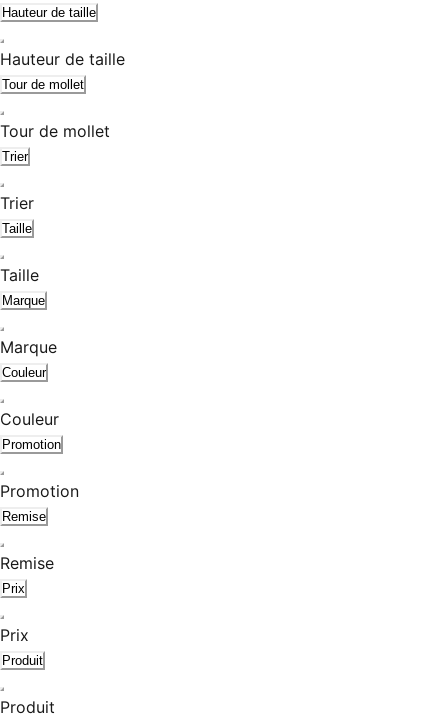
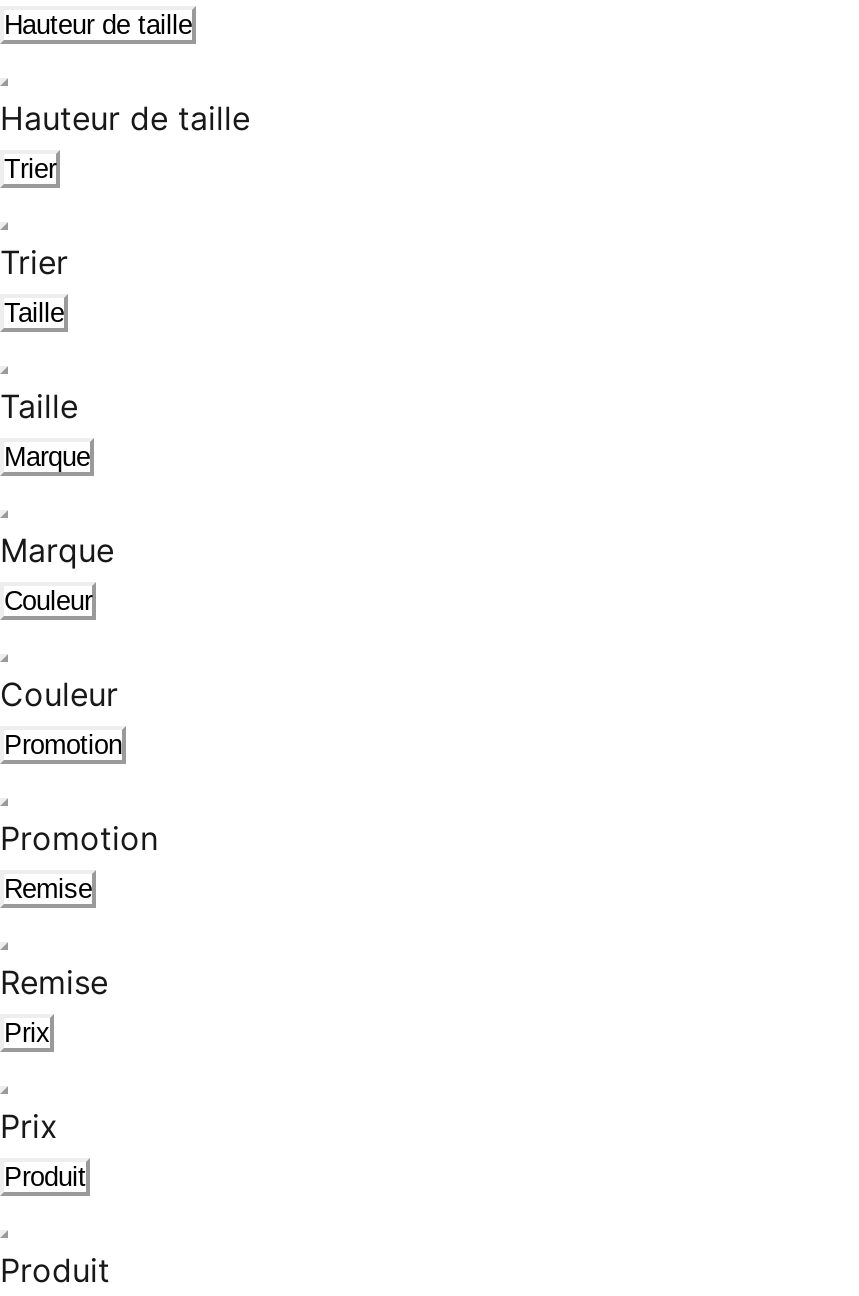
- Tour de mollet
- Tour de mollet
